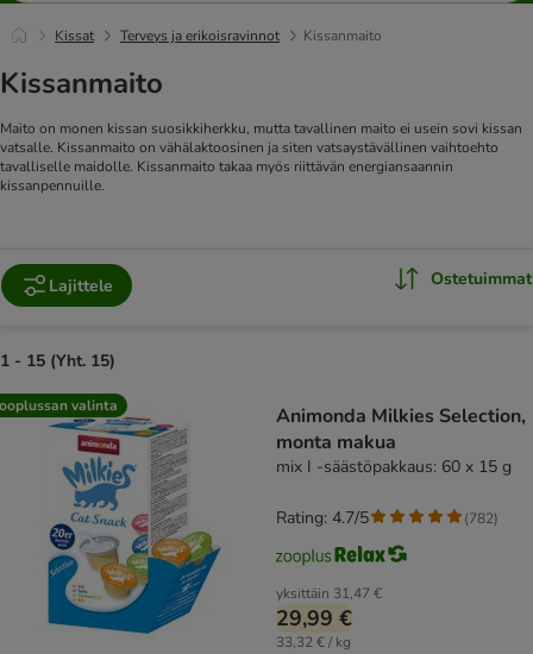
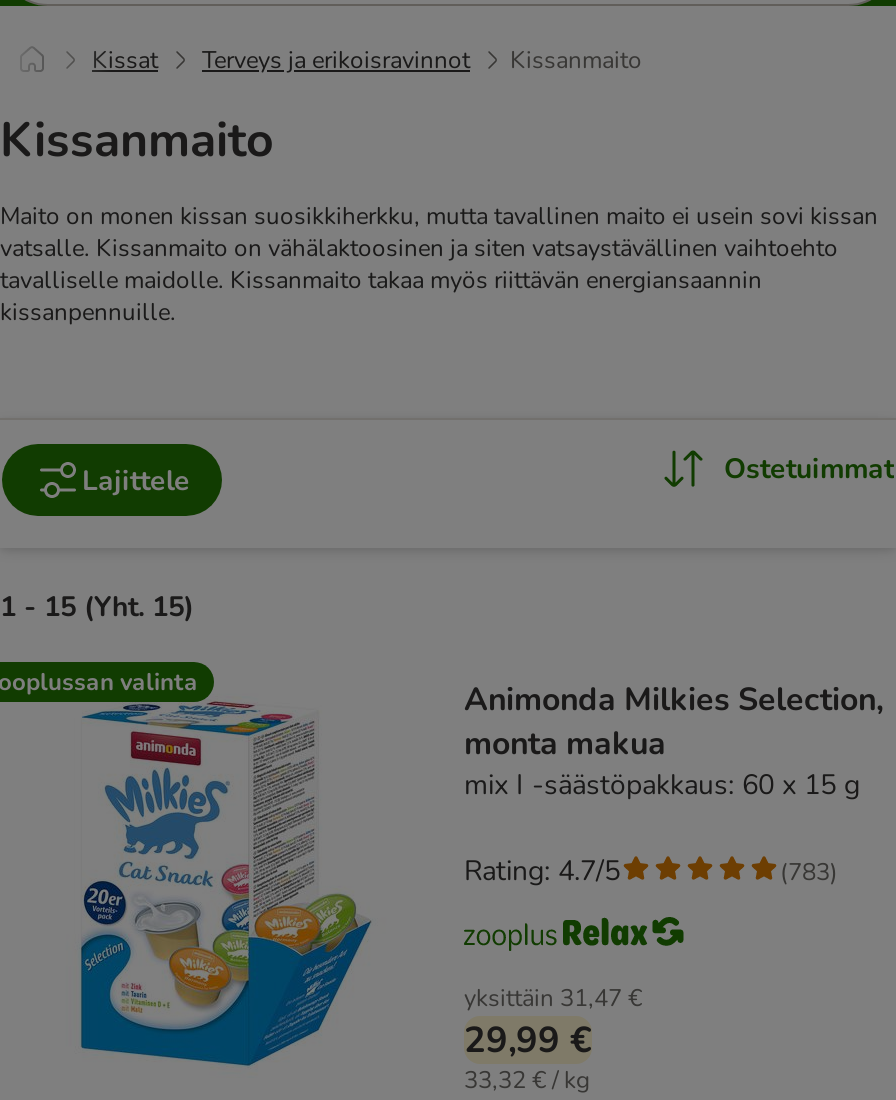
- (782)
+ (783)
